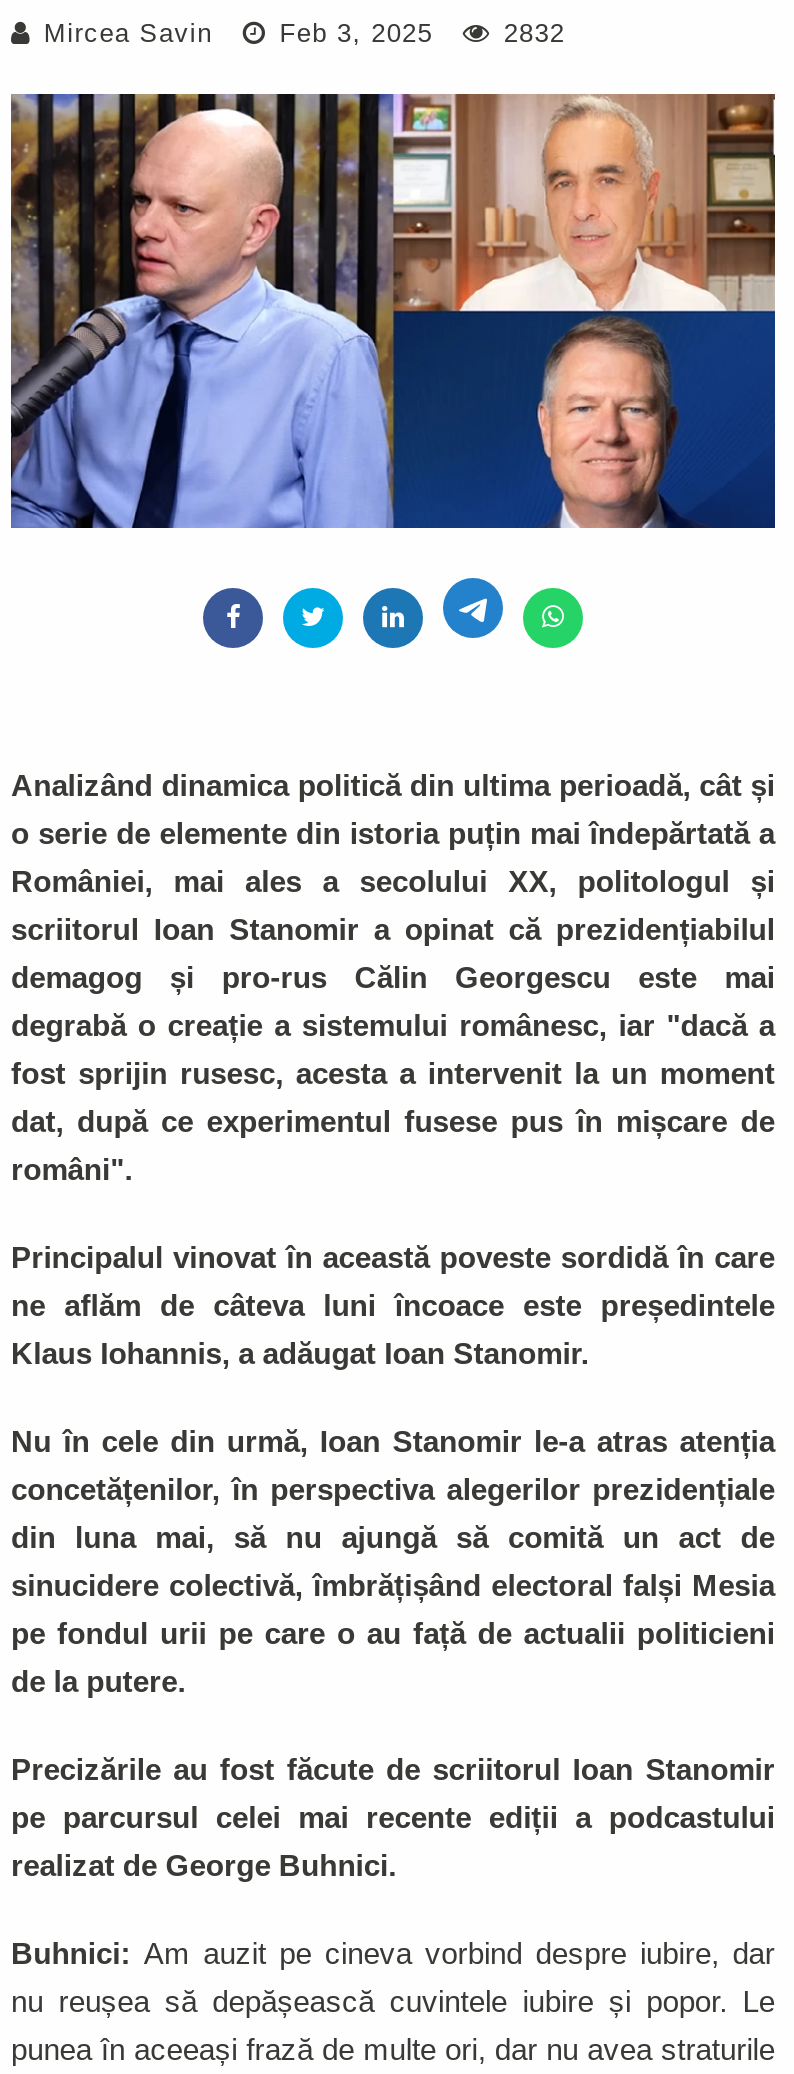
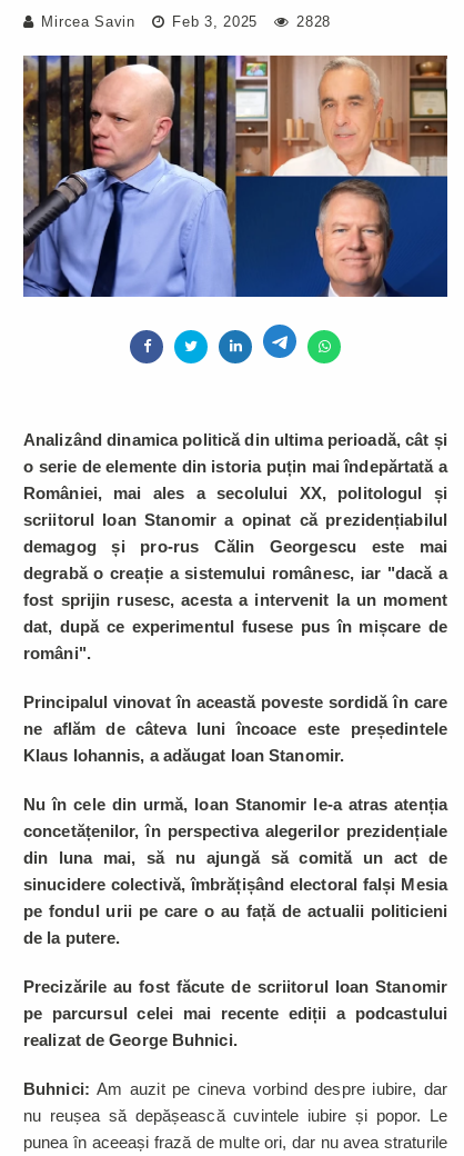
- 2832
+ 2828
